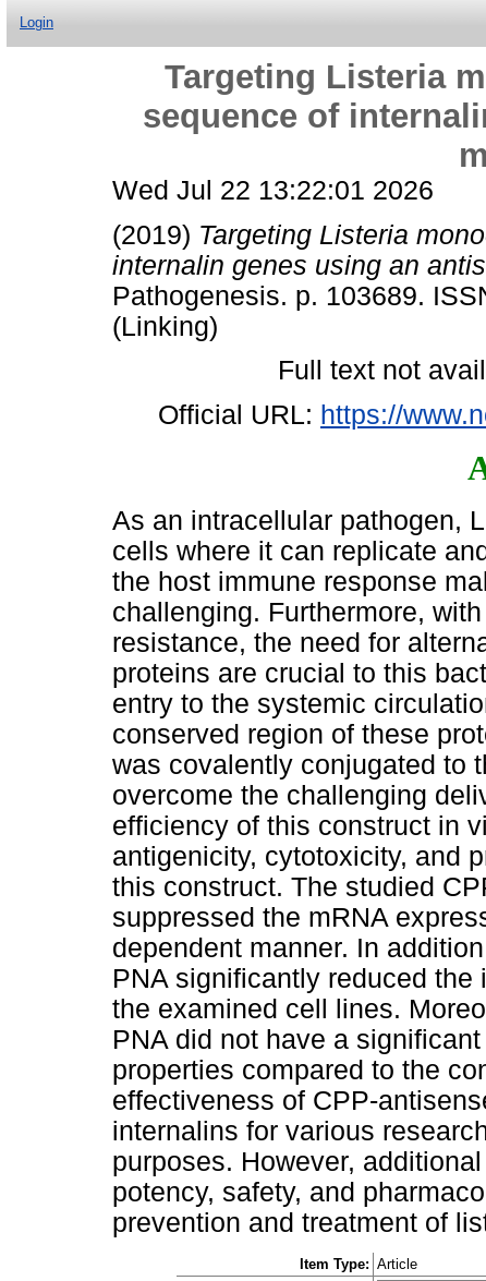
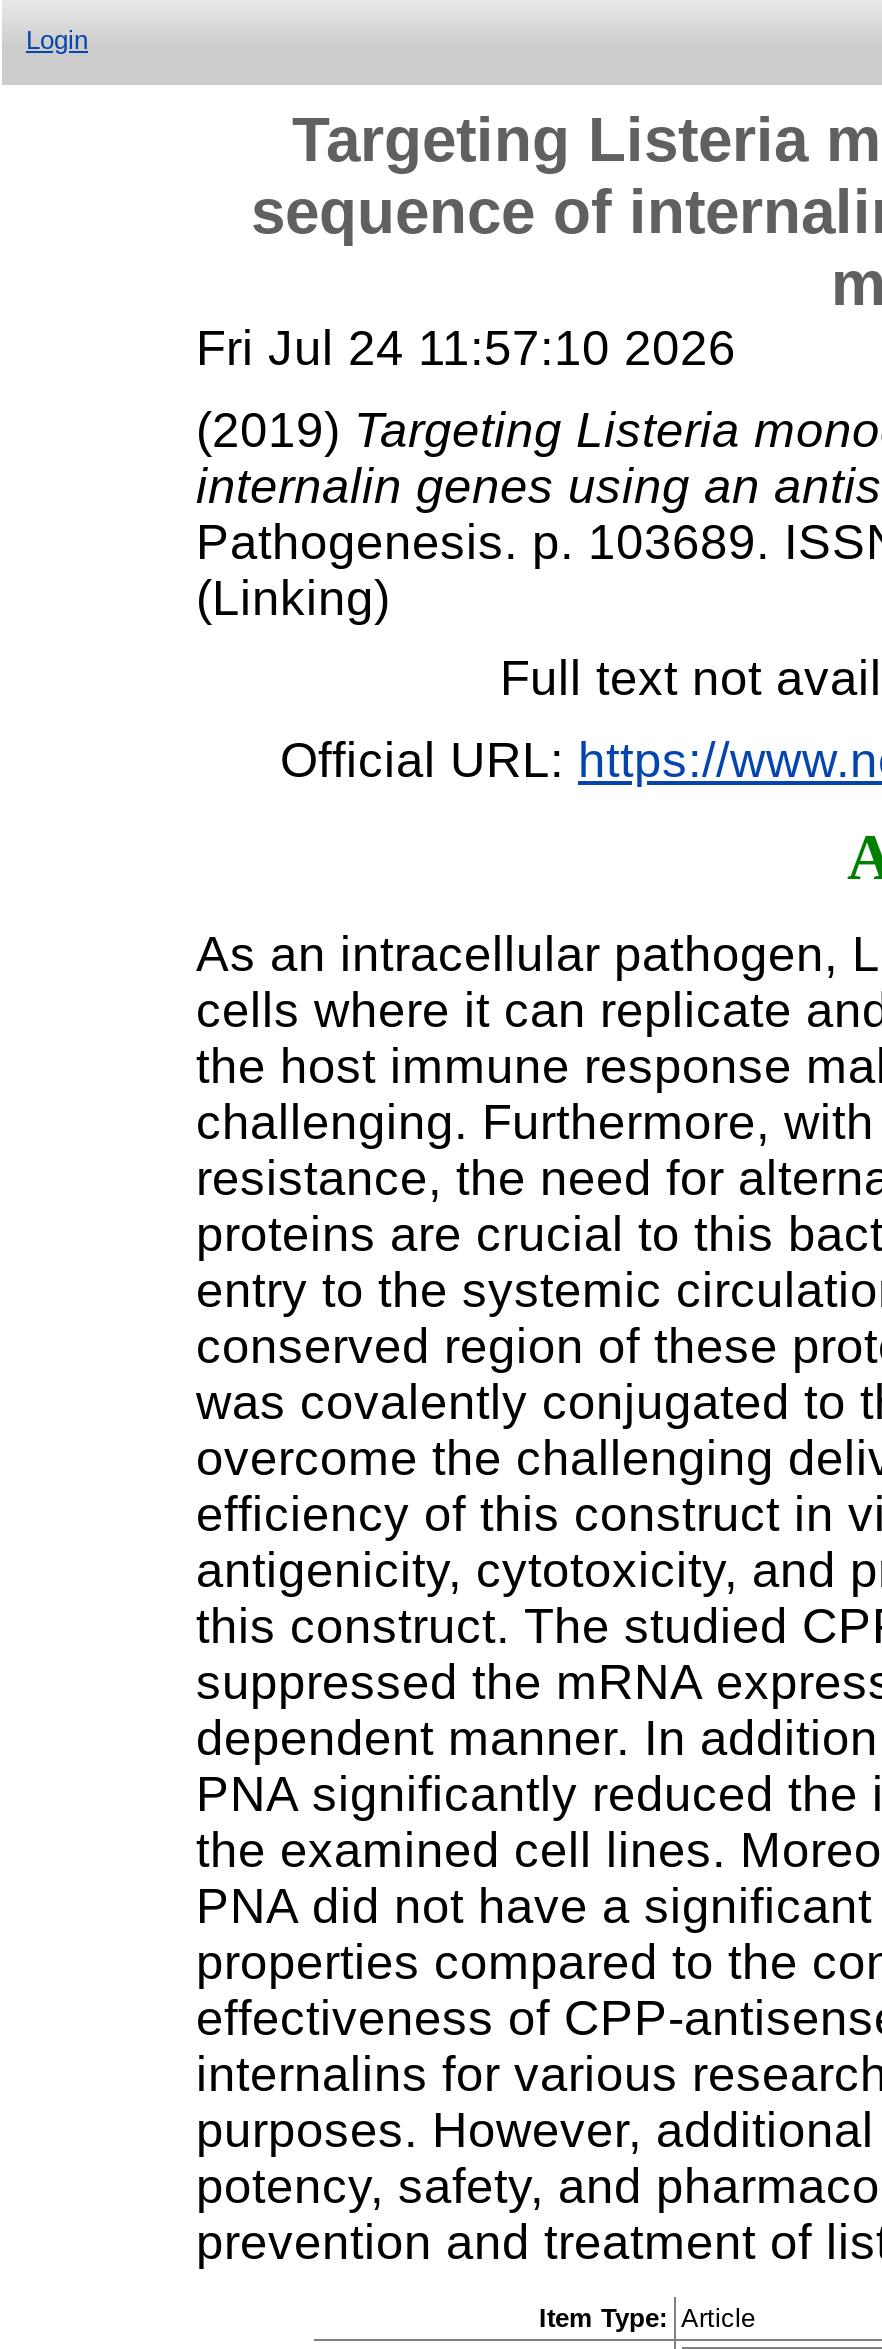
- Wed Jul 22 13:22:01 2026
+ Fri Jul 24 11:57:10 2026
